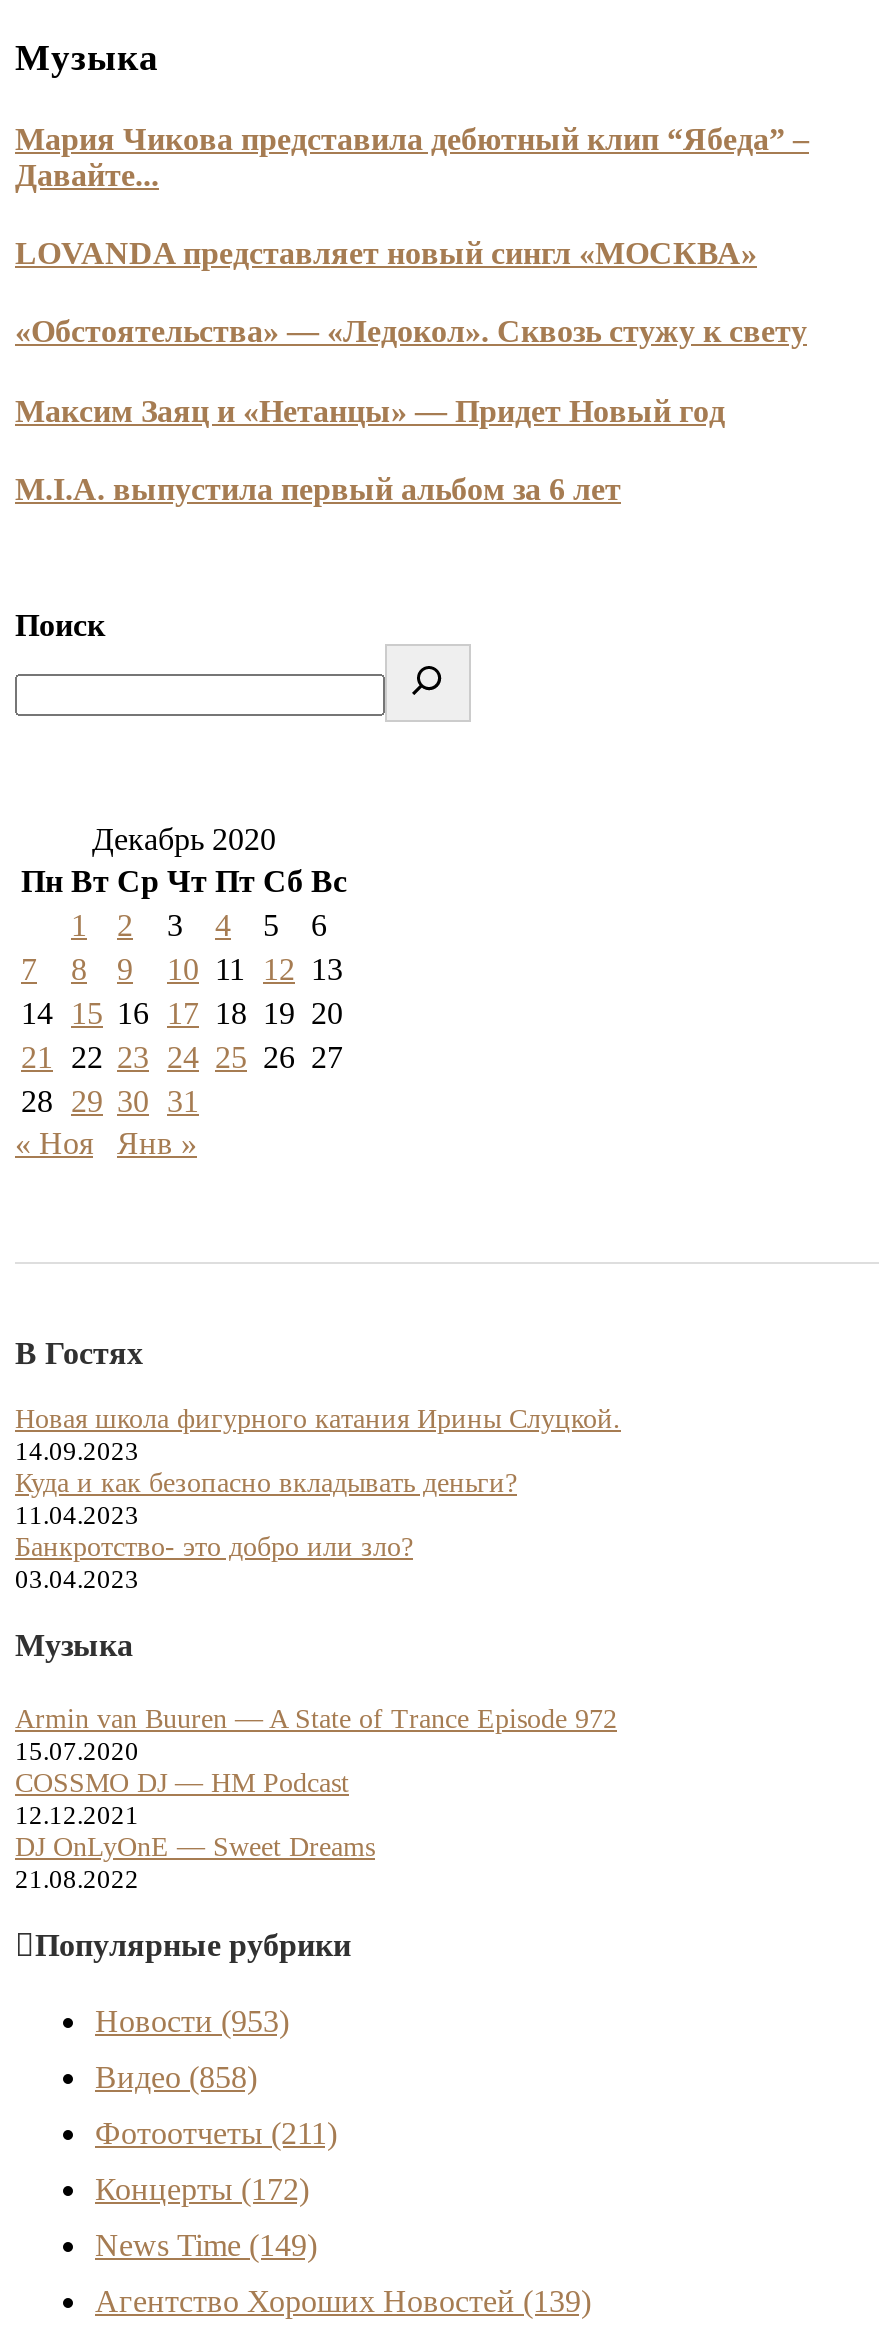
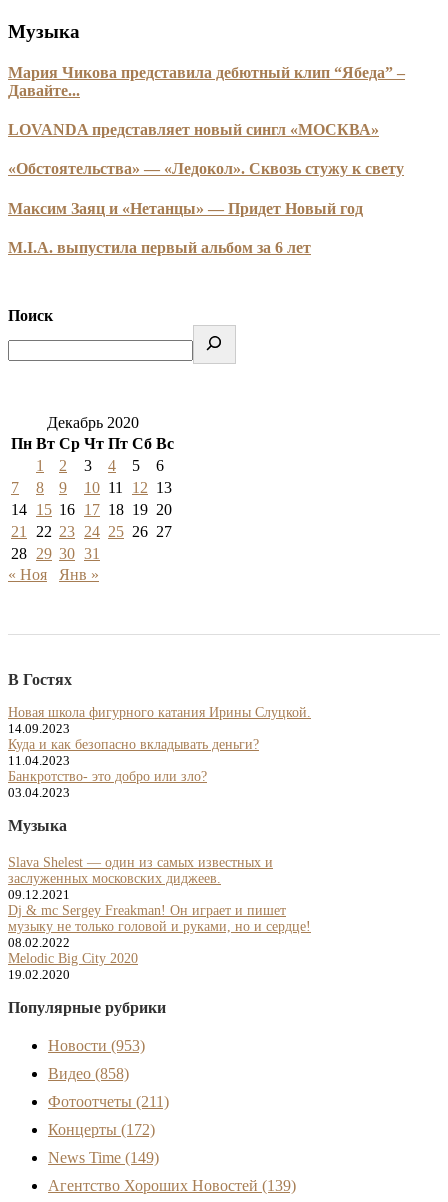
- Armin van Buuren — A State of Trance Episode 972
- 15.07.2020
- COSSMO DJ — HM Podcast
- 12.12.2021
- DJ OnLyOnE — Sweet Dreams
- 21.08.2022
+ Slava Shelest — один из самых известных и
+ заслуженных московских диджеев.
+ 09.12.2021
+ Dj & mc Sergey Freakman! Он играет и пишет
+ музыку не только головой и руками, но и сердце!
+ 08.02.2022
+ Melodic Big City 2020
+ 19.02.2020
